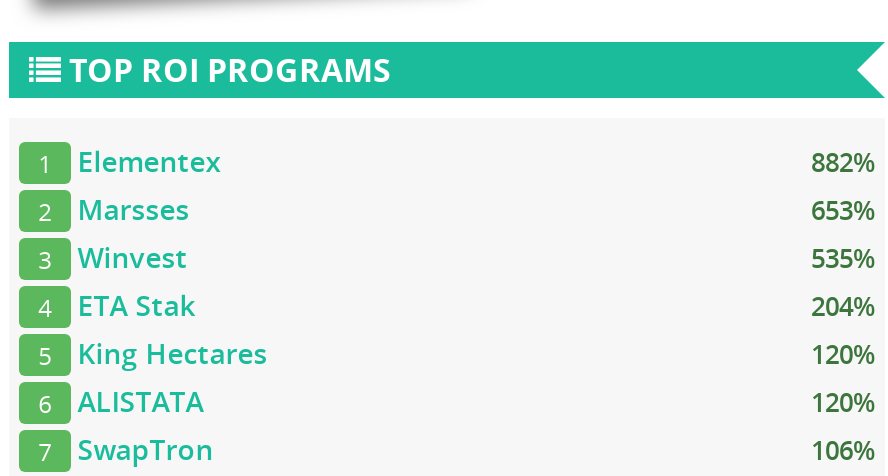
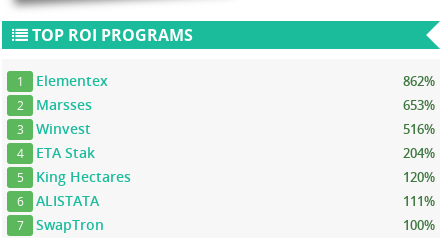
- 882%
+ 862%

- 535%
+ 516%

- 120%
+ 111%

- 106%
+ 100%
